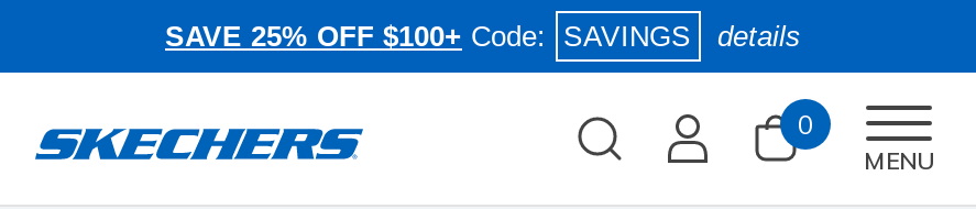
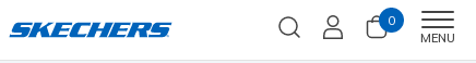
- SAVE 25% OFF $100+ Code: SAVINGS
- details
